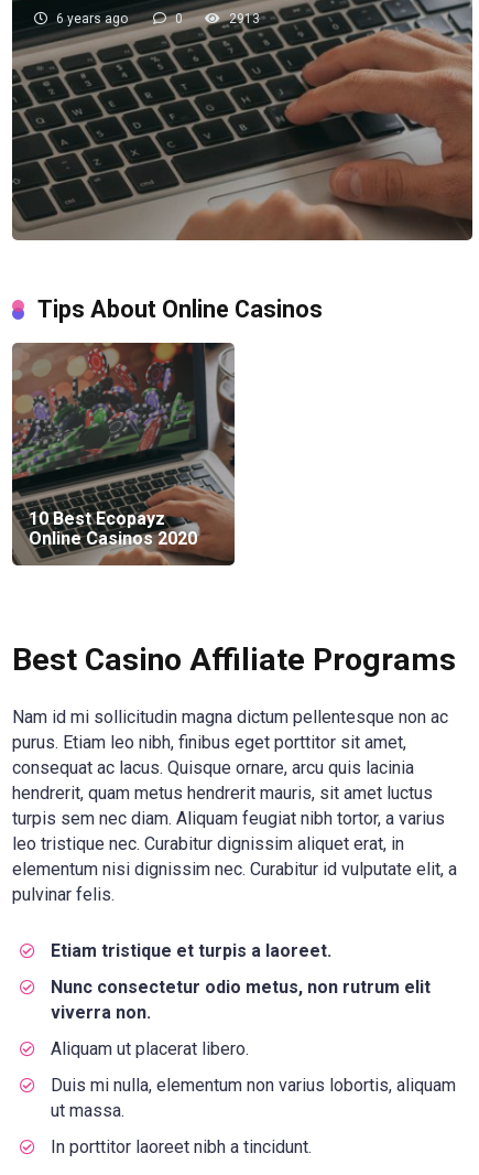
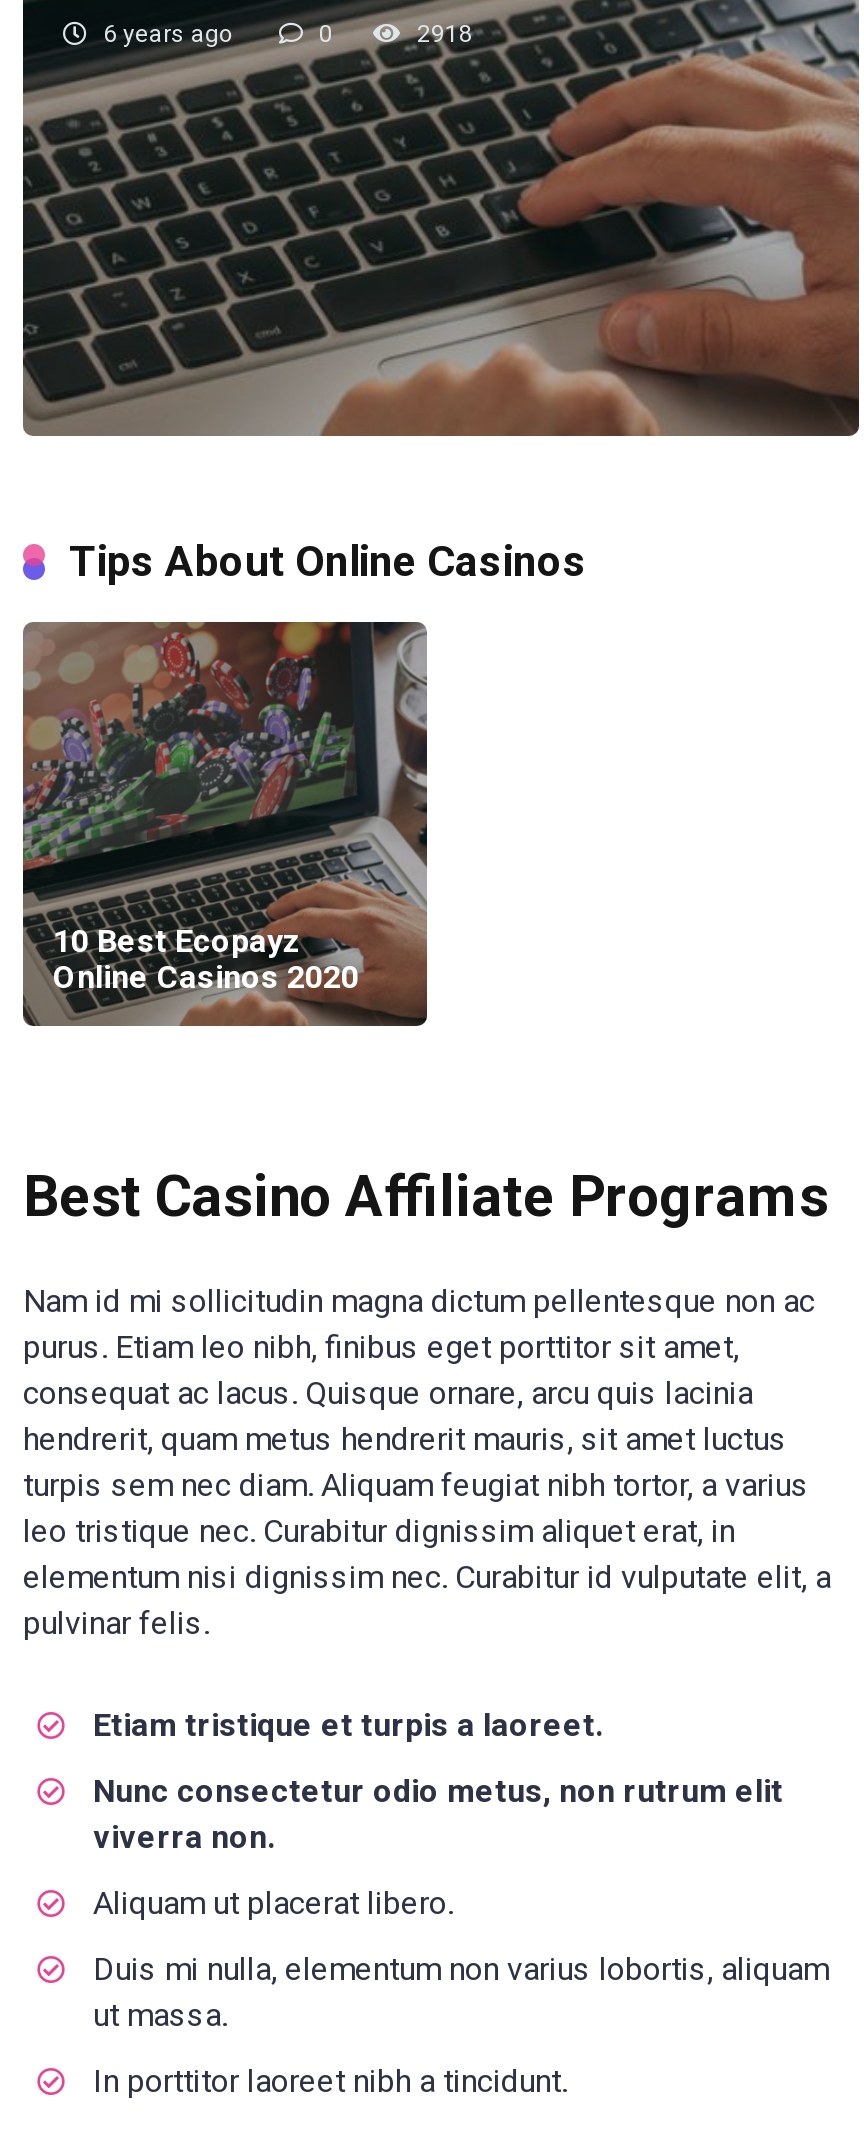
- 2913
+ 2918
